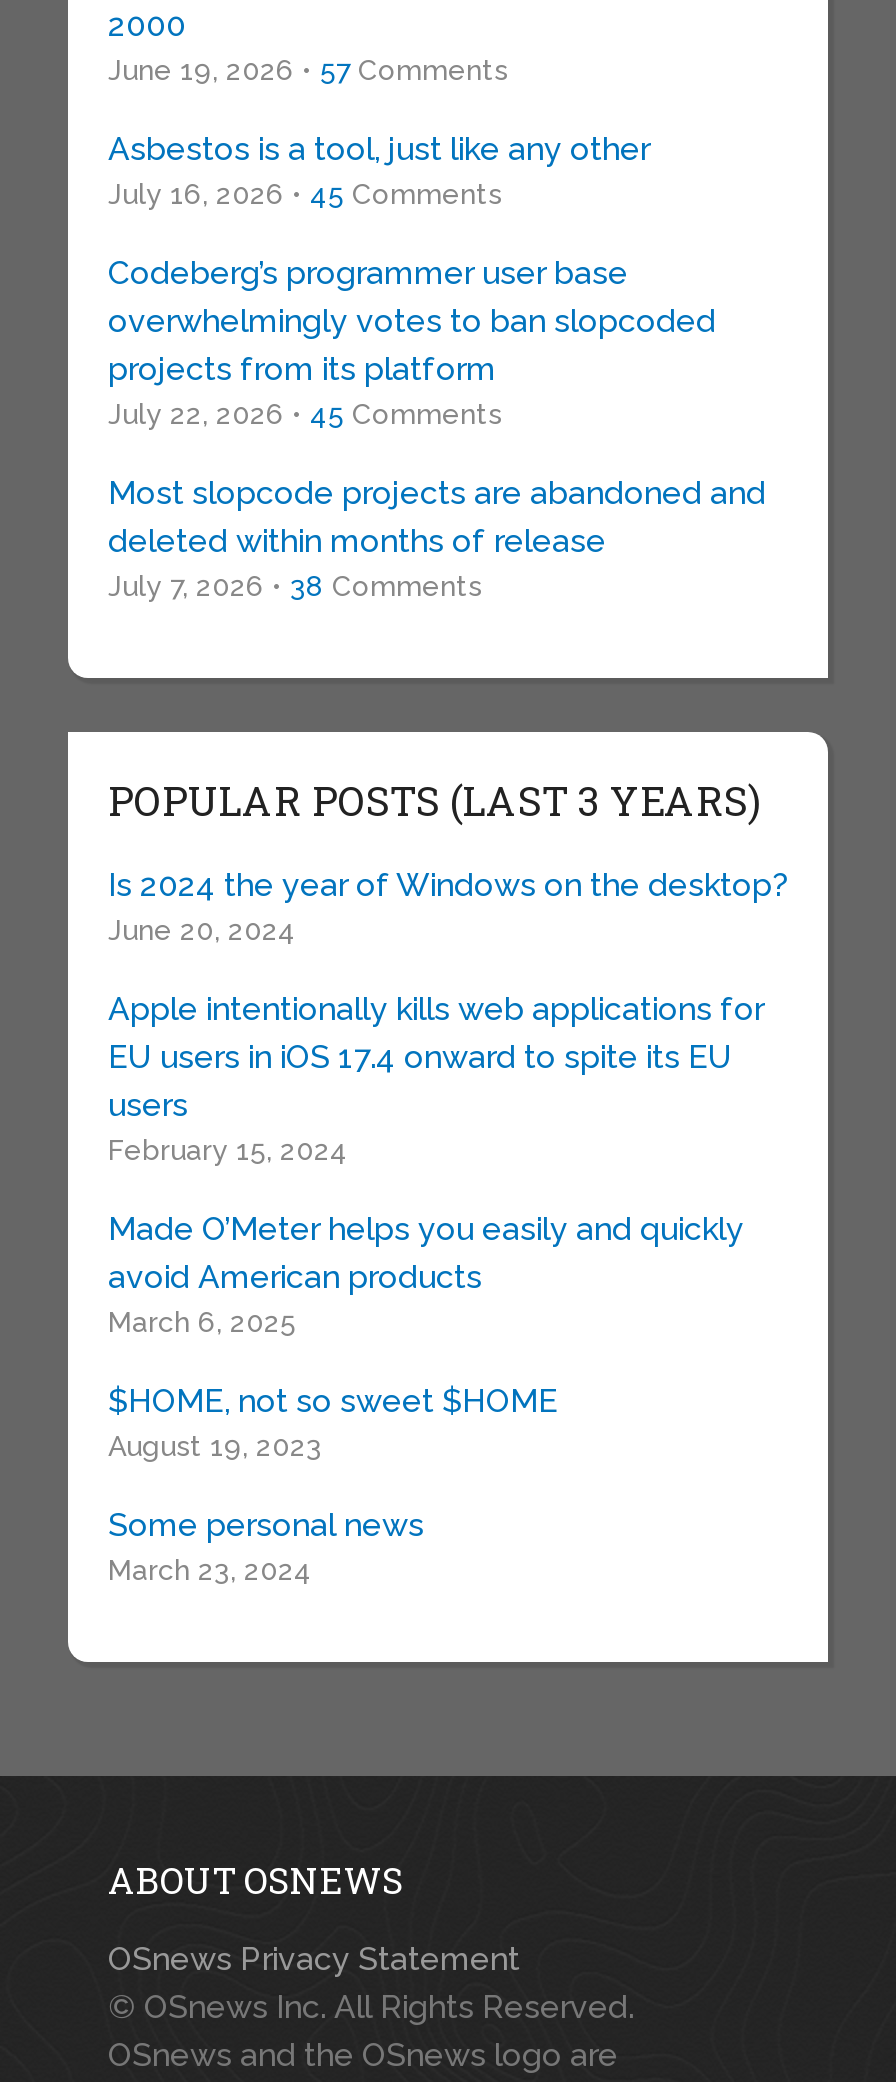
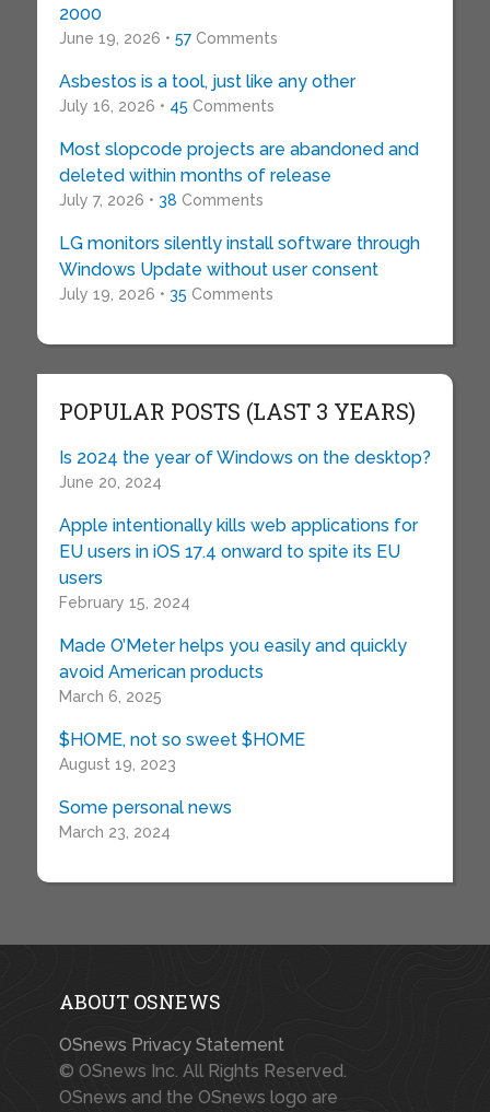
- Codeberg’s programmer user base
- overwhelmingly votes to ban slopcoded
- projects from its platform
- July 22, 2026 • 45 Comments

moved up: Most slopcode projects are abandoned and | deleted within months of release | July 7, 2026 • 38 Comments

+ LG monitors silently install software through
+ Windows Update without user consent
+ July 19, 2026 • 35 Comments
